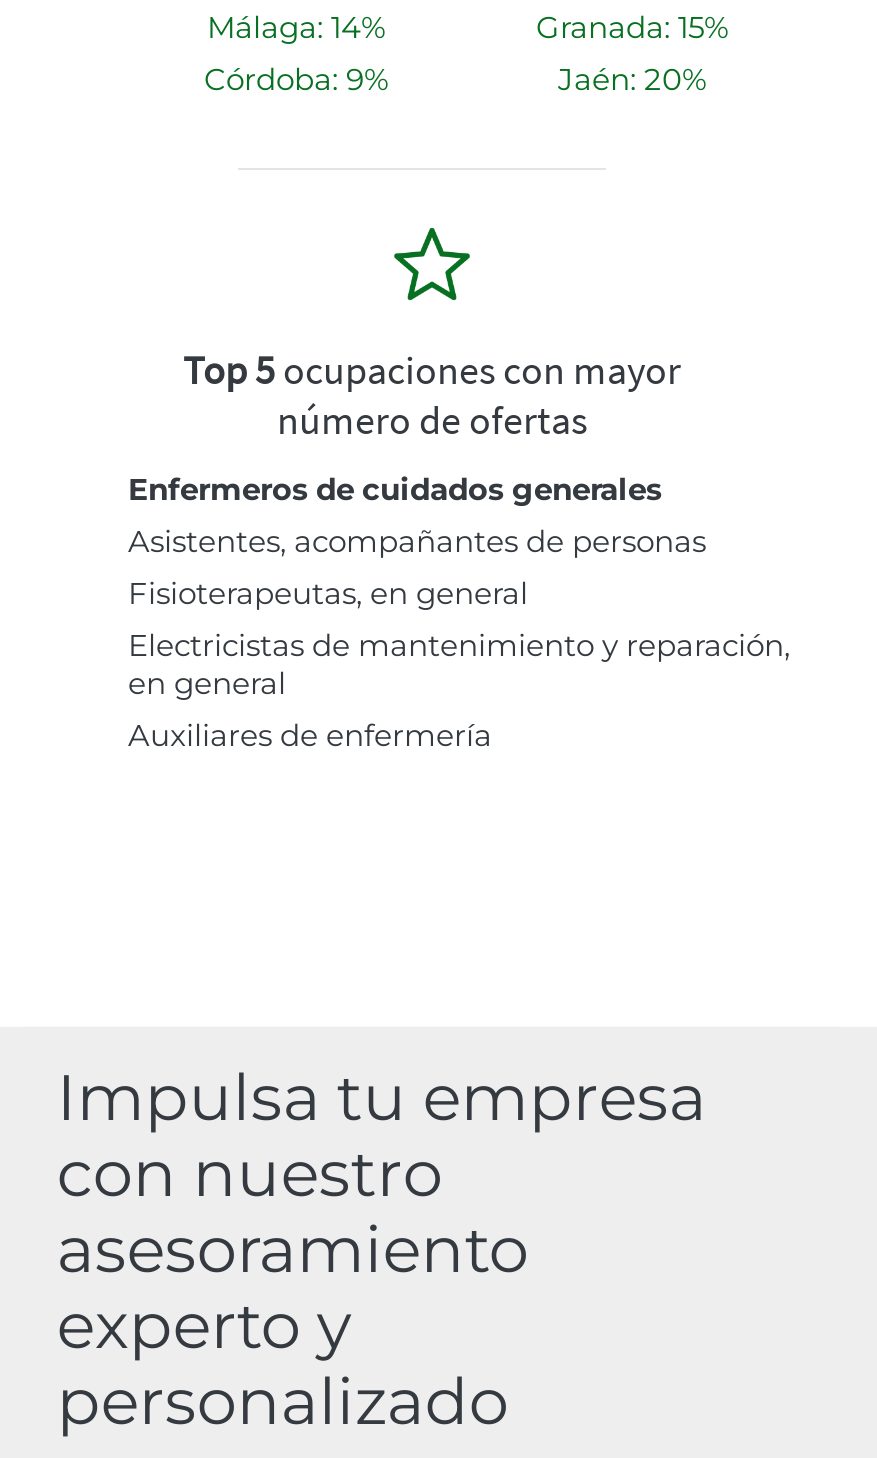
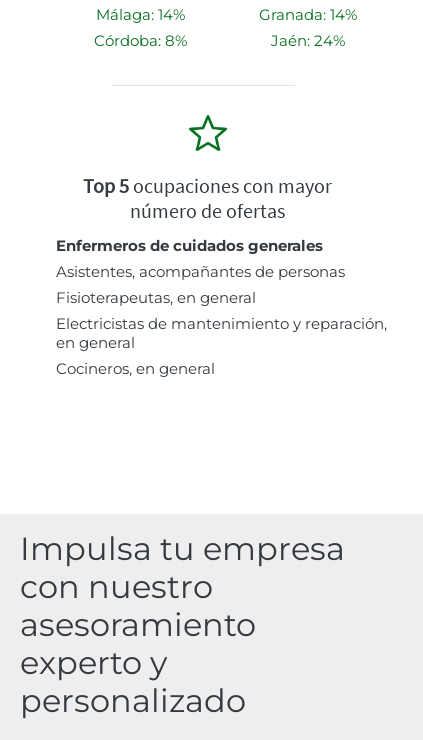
- Granada: 15%
+ Granada: 14%

- Córdoba: 9%
+ Córdoba: 8%

- Jaén: 20%
+ Jaén: 24%

- Auxiliares de enfermería
+ Cocineros, en general
